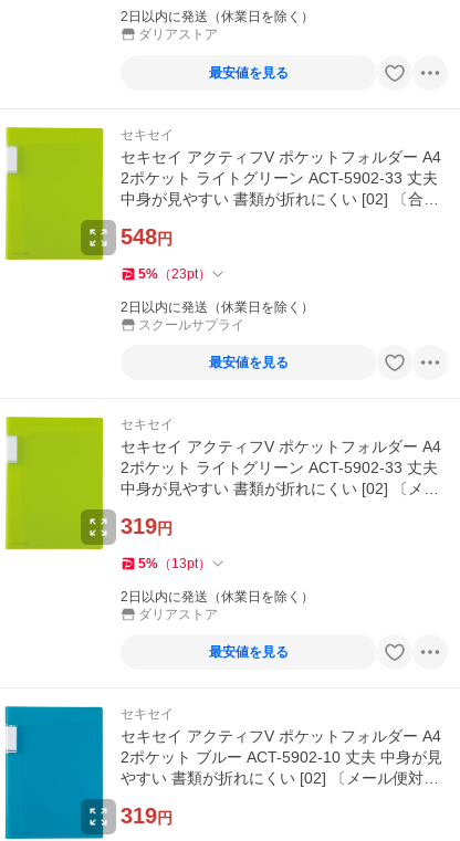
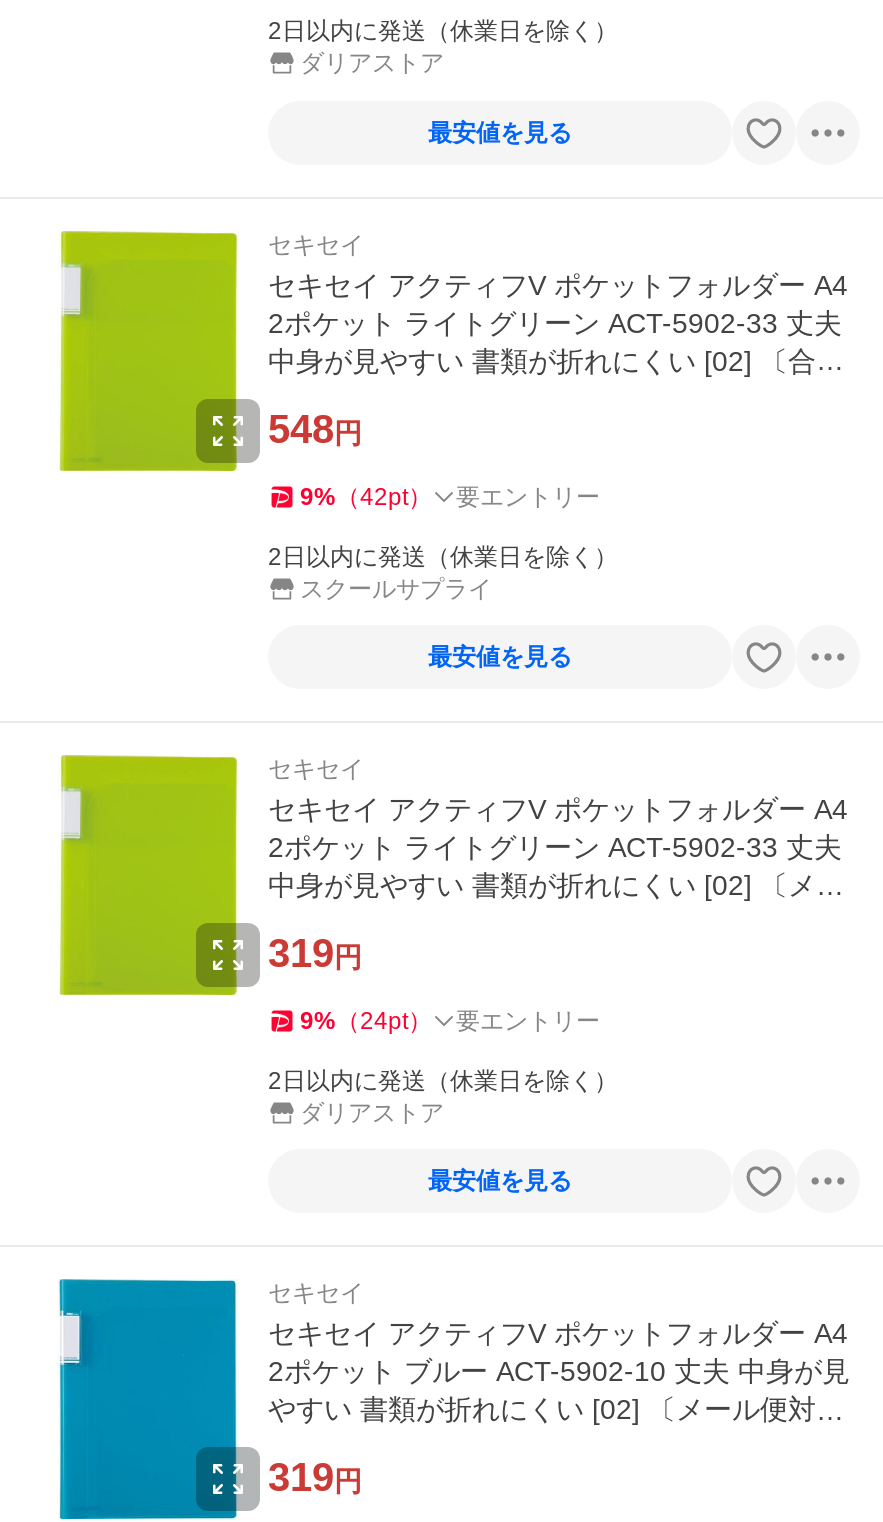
- 5%（23pt）
+ 9%（42pt）
+ 要エントリー

- 5%（13pt）
+ 9%（24pt）
+ 要エントリー
